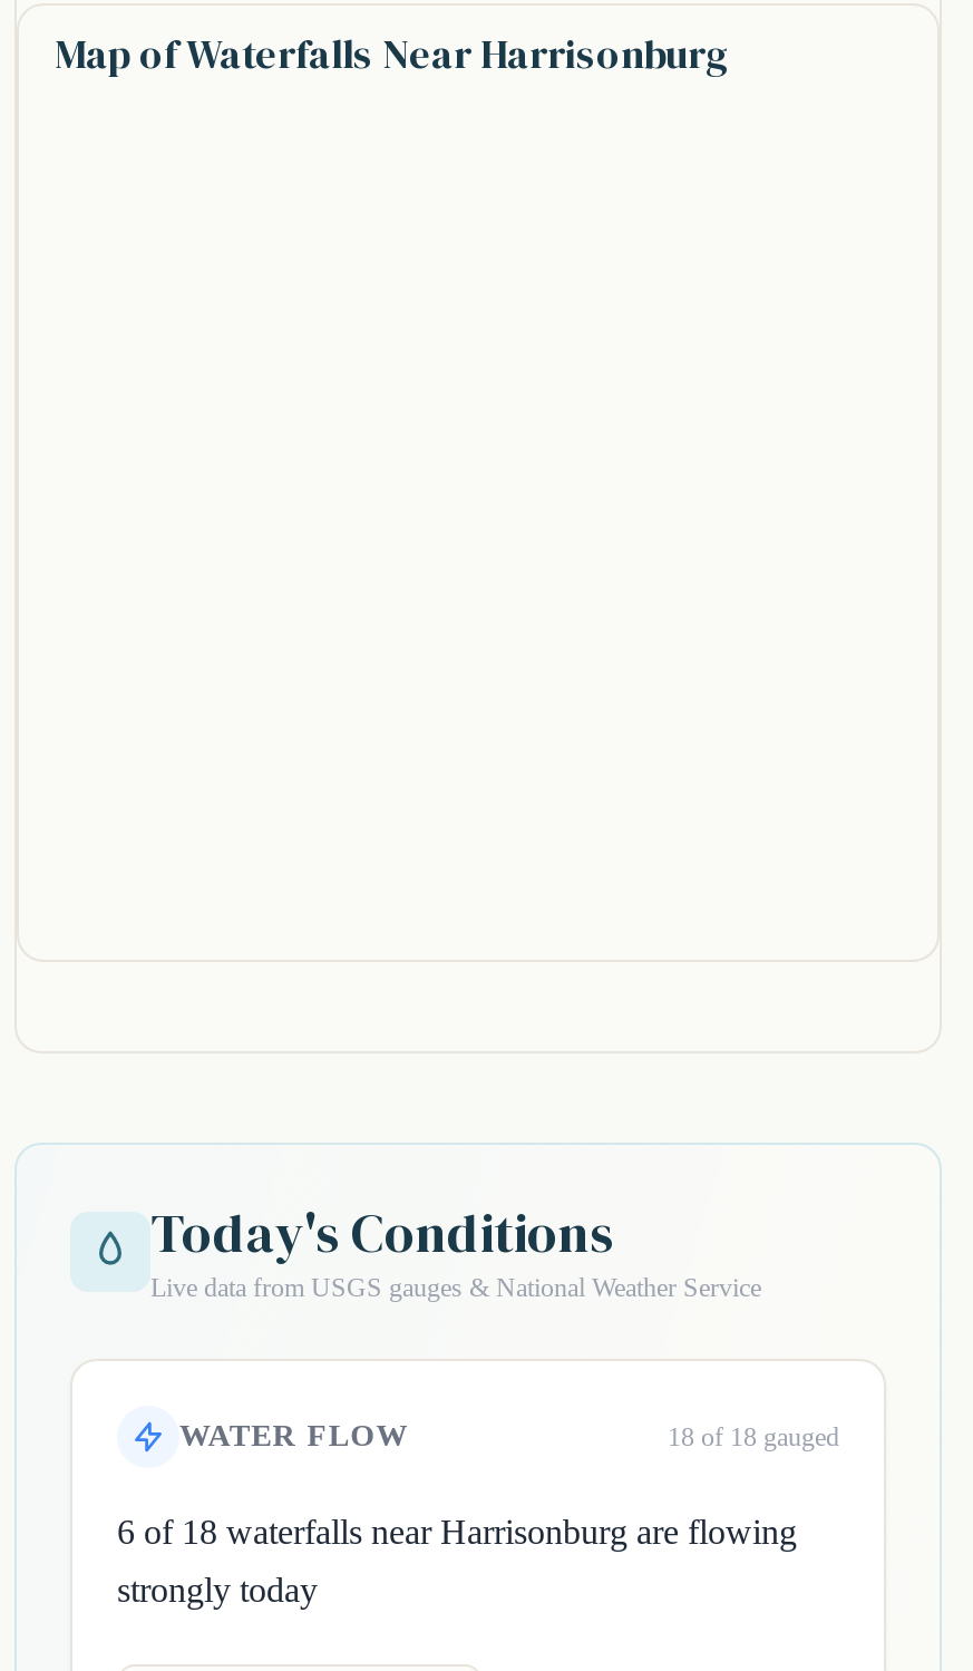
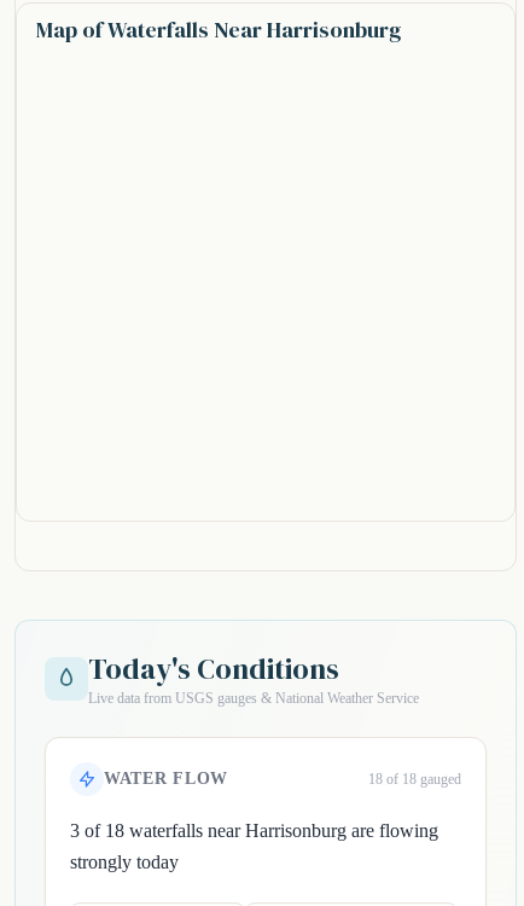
- 6 of 18 waterfalls near Harrisonburg are flowing
+ 3 of 18 waterfalls near Harrisonburg are flowing
